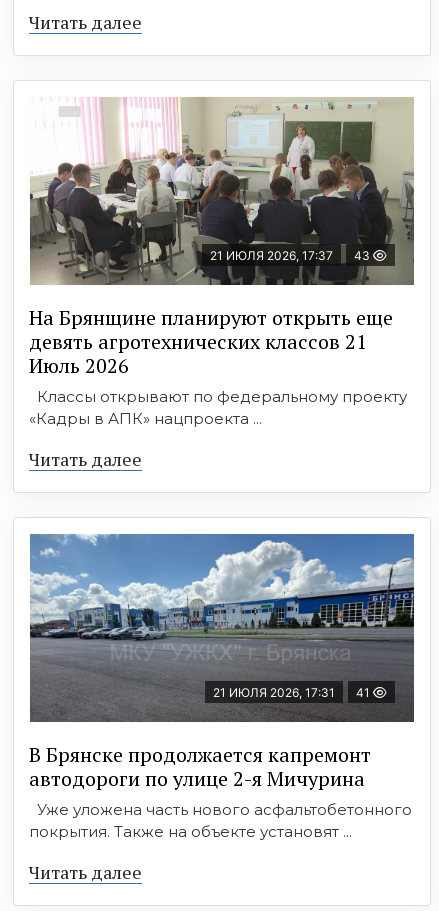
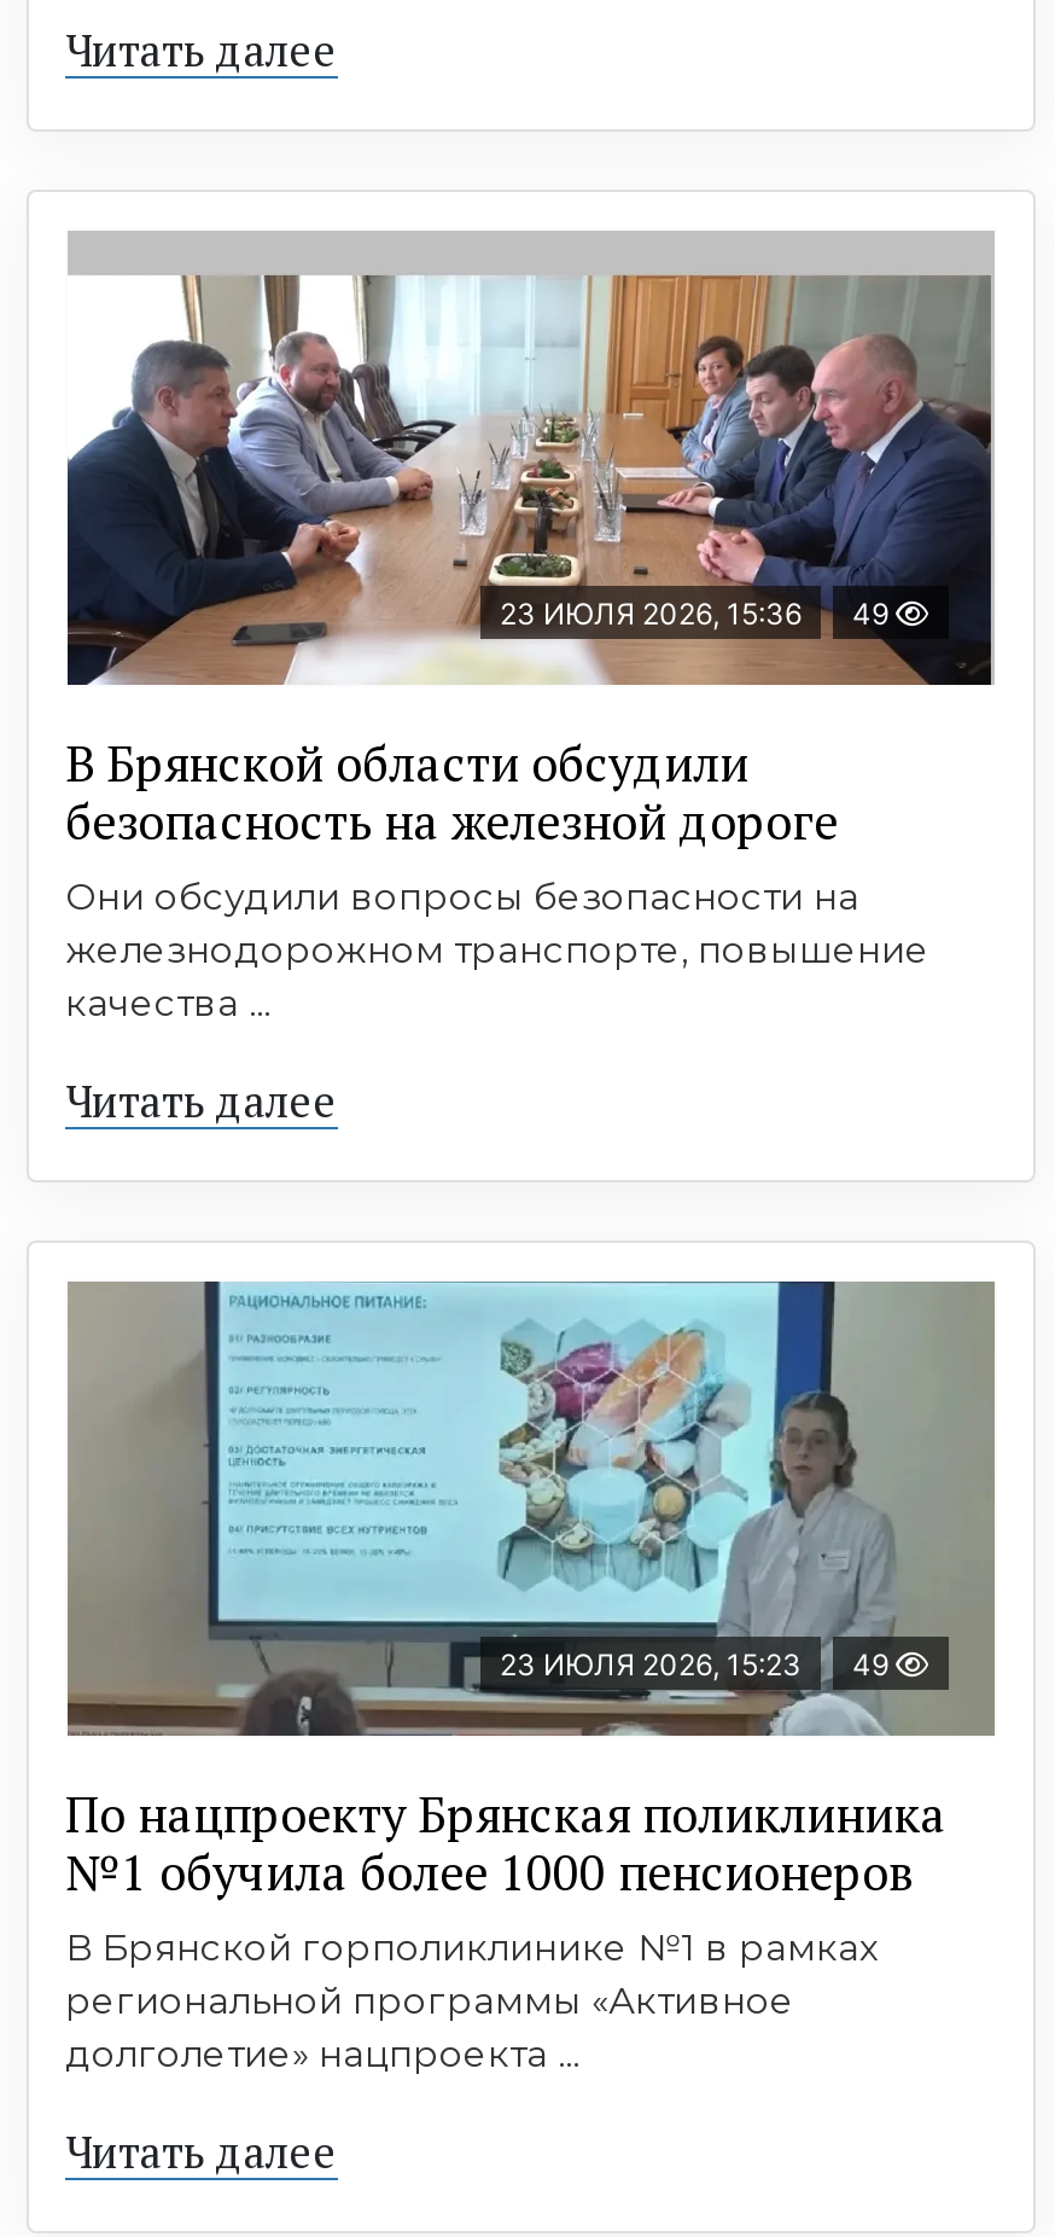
- [image]
- 21 ИЮЛЯ 2026, 17:37
- 43
+ [image]
+ 23 ИЮЛЯ 2026, 15:36
+ 49

- На Брянщине планируют открыть еще
- девять агротехнических классов 21
- Июль 2026
- Классы открывают по федеральному проекту
- «Кадры в АПК» нацпроекта ...
+ В Брянской области обсудили
+ безопасность на железной дороге
+ Они обсудили вопросы безопасности на
+ железнодорожном транспорте, повышение
+ качества ...

- [image]
- 21 ИЮЛЯ 2026, 17:31
- 41
+ [image]
+ 23 ИЮЛЯ 2026, 15:23
+ 49

- В Брянске продолжается капремонт
- автодороги по улице 2-я Мичурина
- Уже уложена часть нового асфальтобетонного
- покрытия. Также на объекте установят ...
+ По нацпроекту Брянская поликлиника
+ №1 обучила более 1000 пенсионеров
+ В Брянской горполиклинике №1 в рамках
+ региональной программы «Активное
+ долголетие» нацпроекта ...
